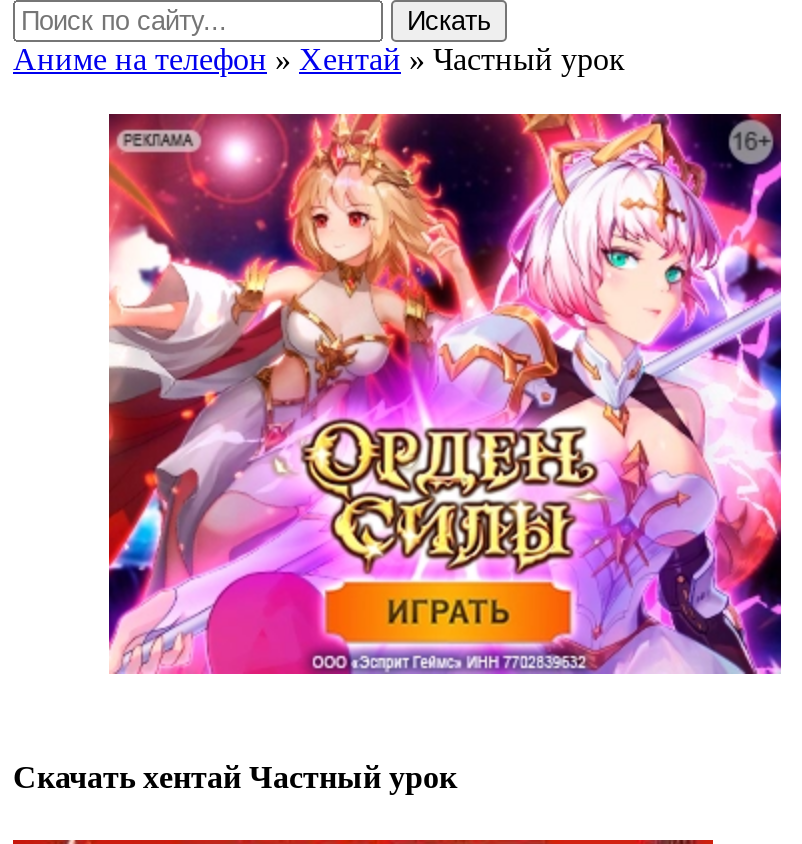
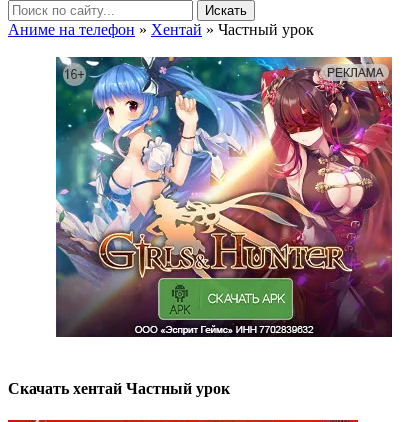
- [image]
+ [image]
